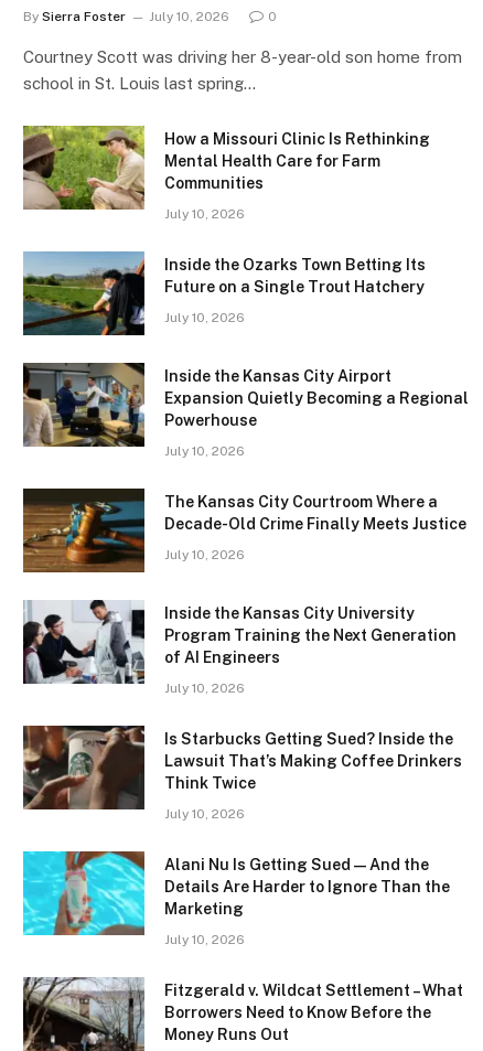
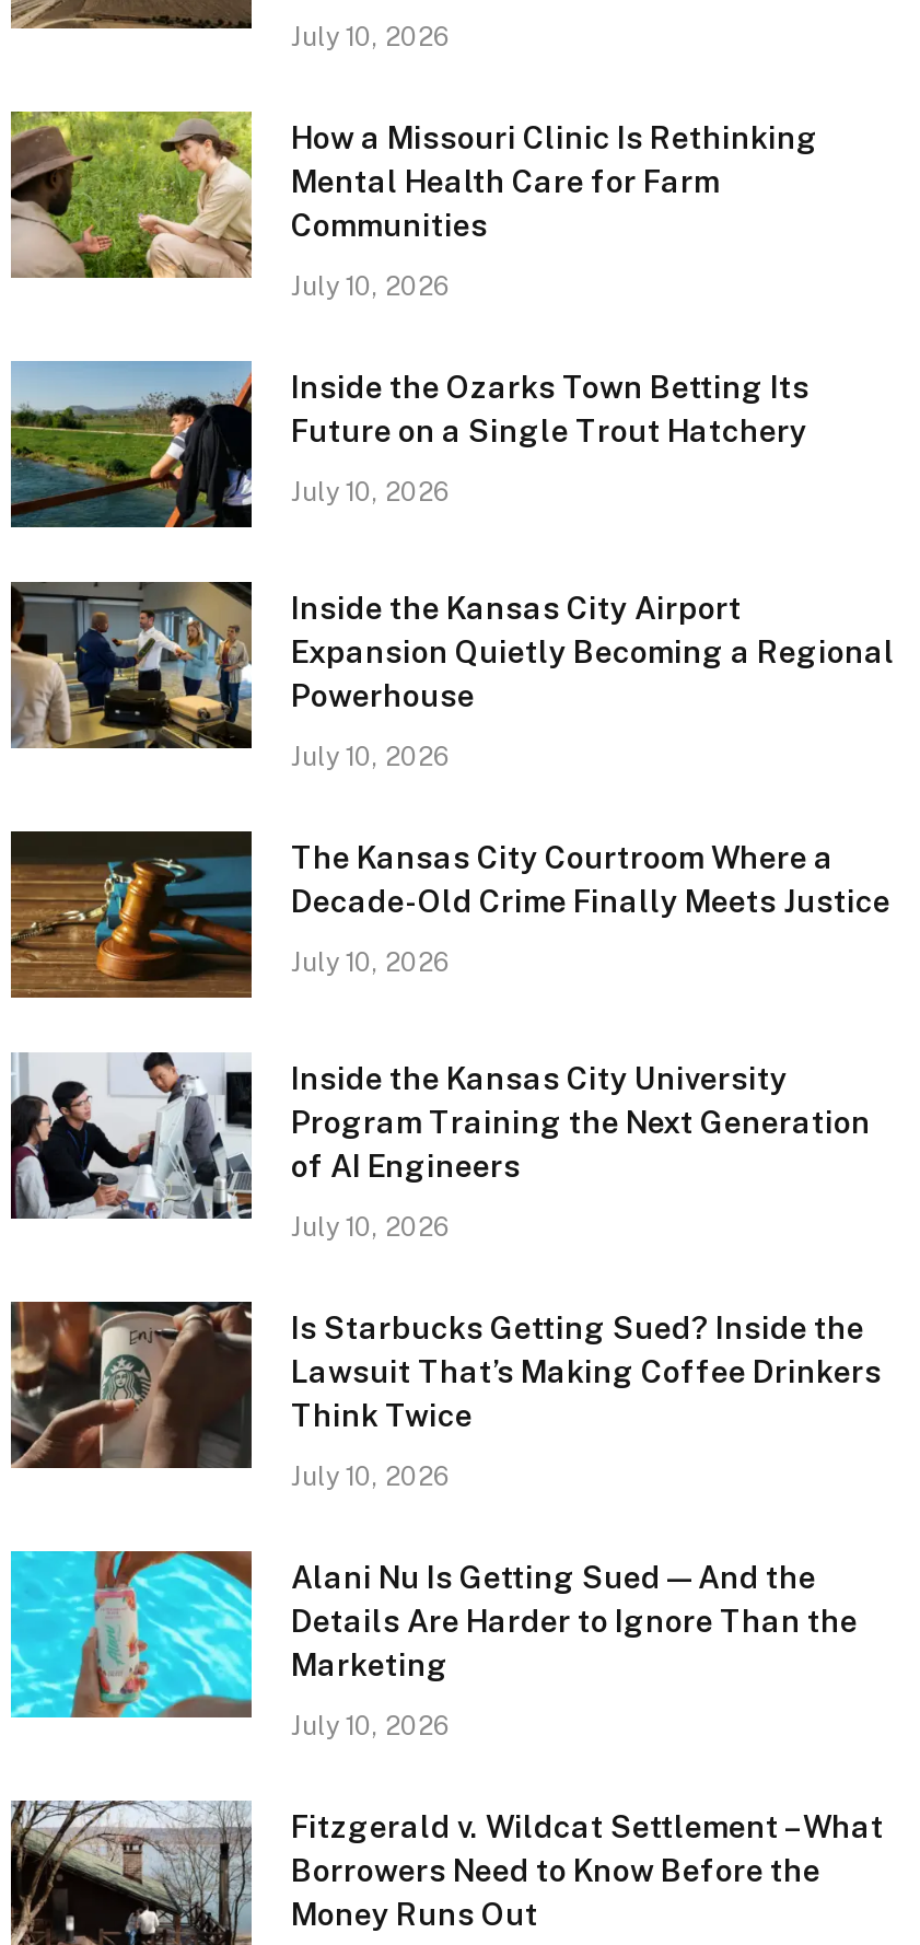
- By Sierra Foster

- 0
- Courtney Scott was driving her 8-year-old son home from
- school in St. Louis last spring…
